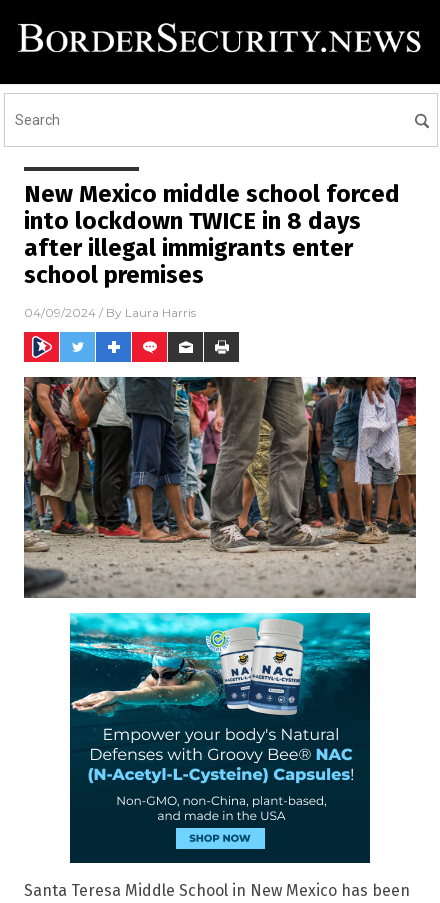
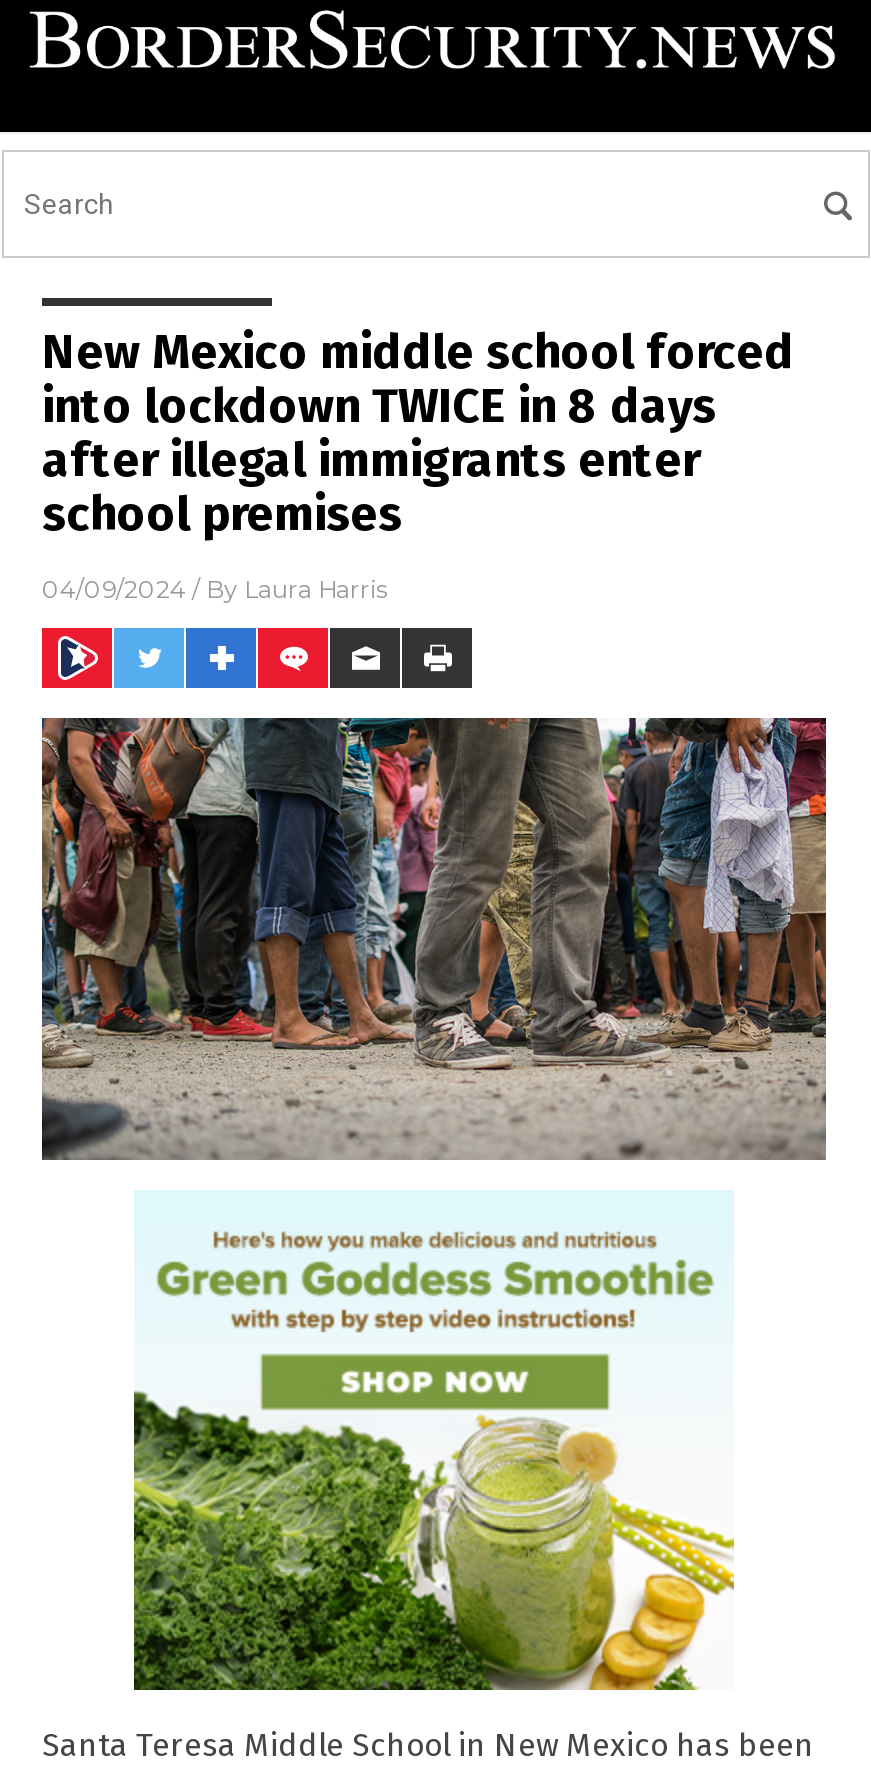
- [image]
+ [image]
